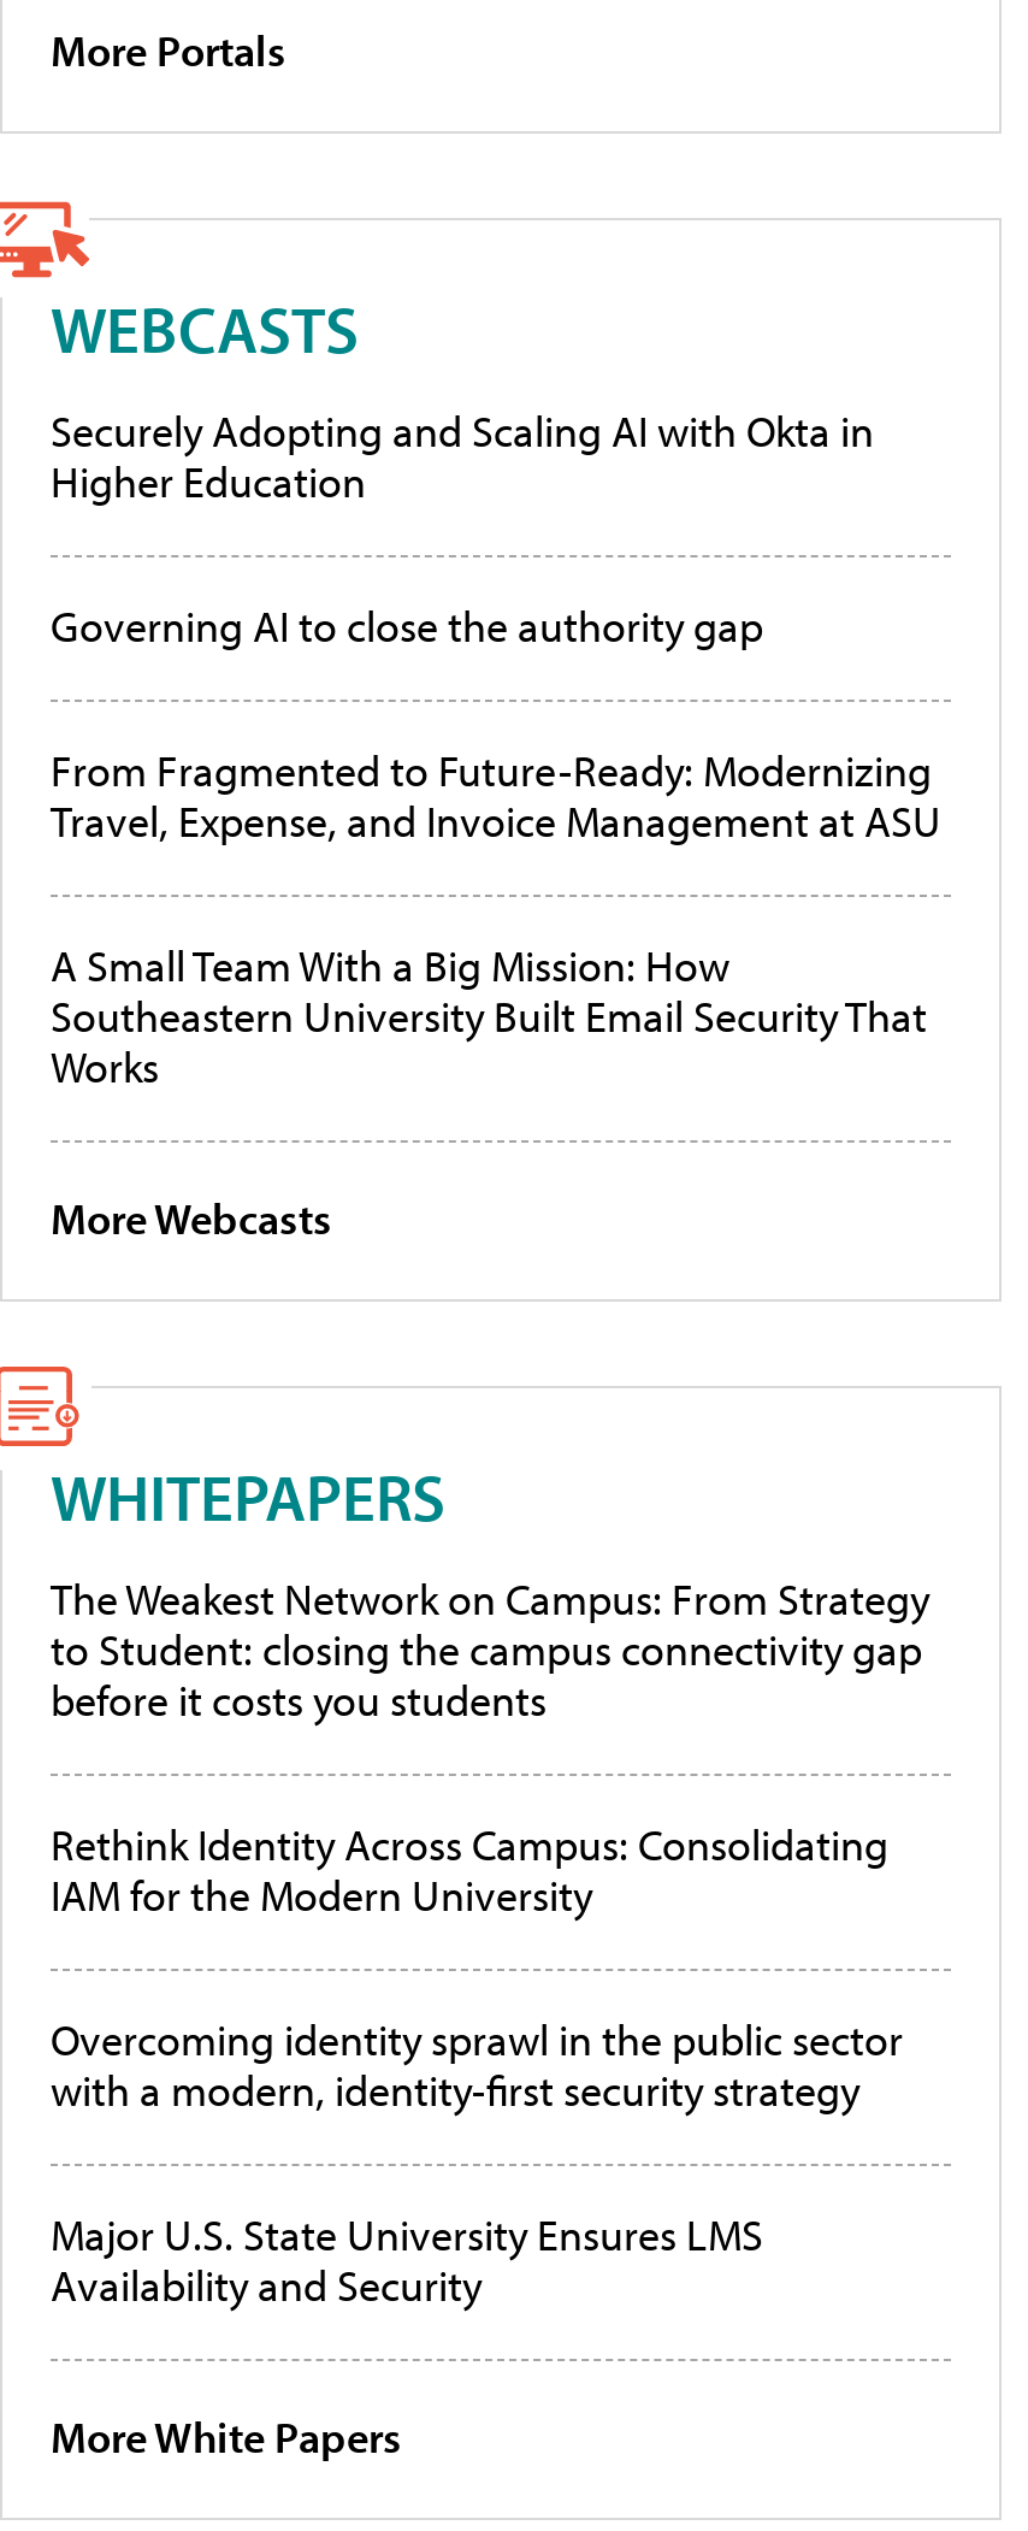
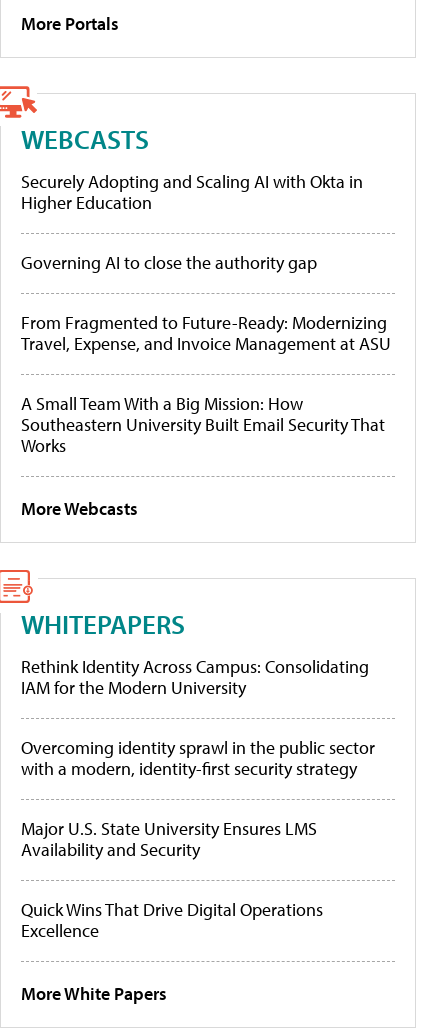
- The Weakest Network on Campus: From Strategy
- to Student: closing the campus connectivity gap
- before it costs you students

moved up: Rethink Identity Across Campus: Consolidating | IAM for the Modern University | Overcoming identity sprawl in the public sector | with a modern, identity-first security strategy | Major U.S. State University Ensures LMS | Availability and Security

+ Quick Wins That Drive Digital Operations
+ Excellence
